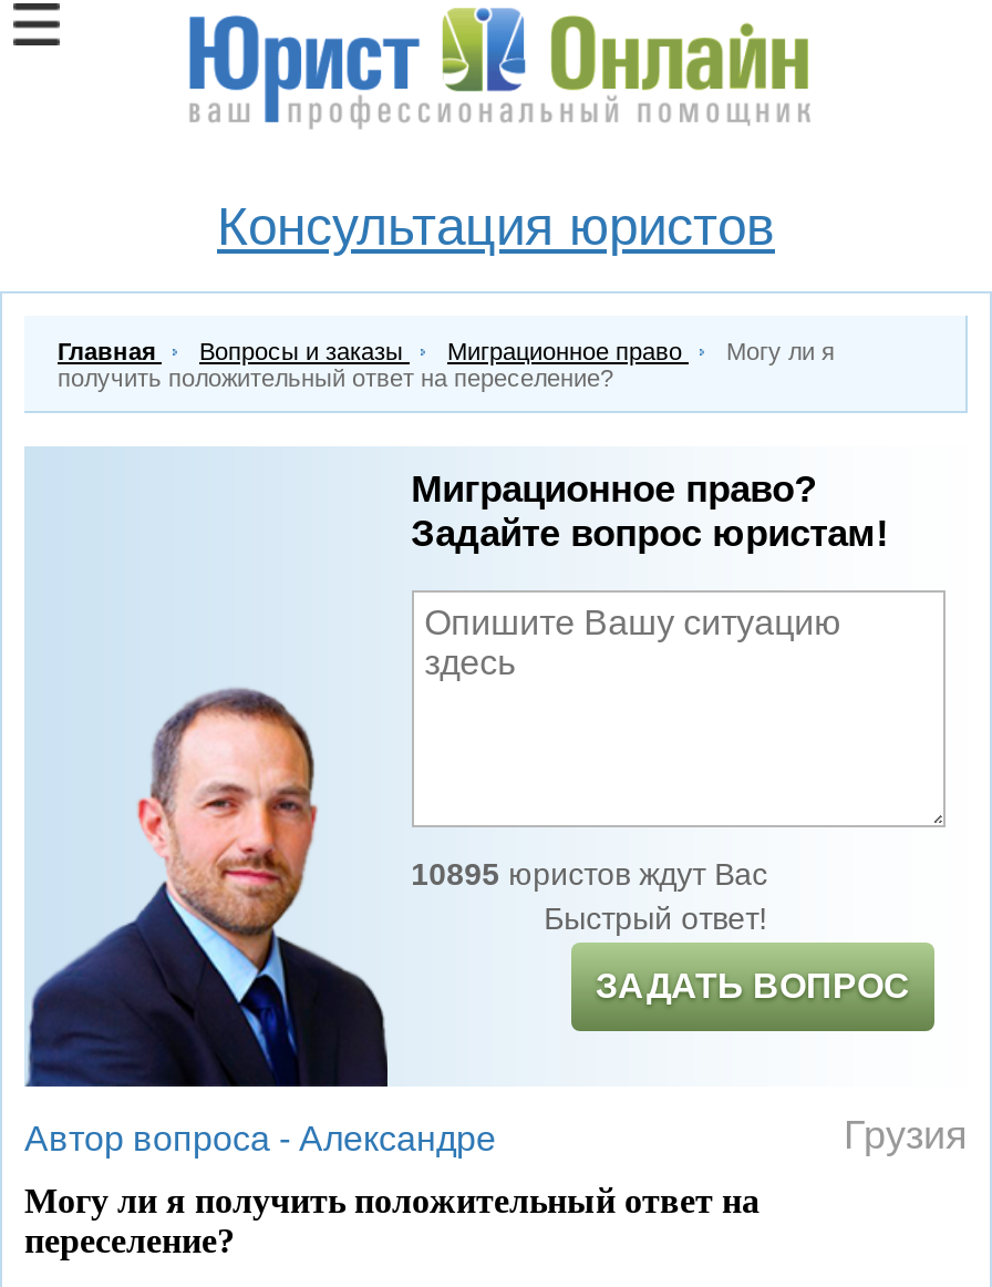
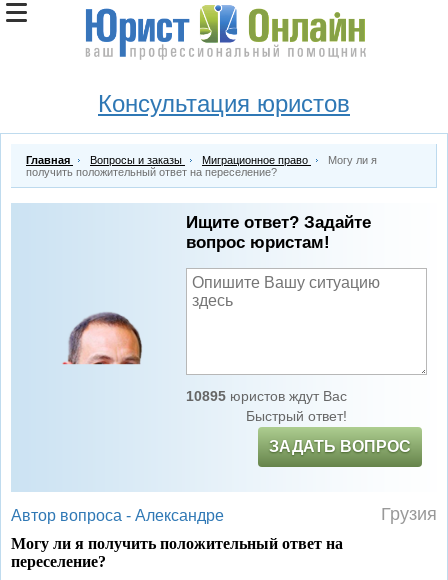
- Миграционное право?
- Задайте вопрос юристам!
+ Ищите ответ? Задайте
+ вопрос юристам!

- [image]
